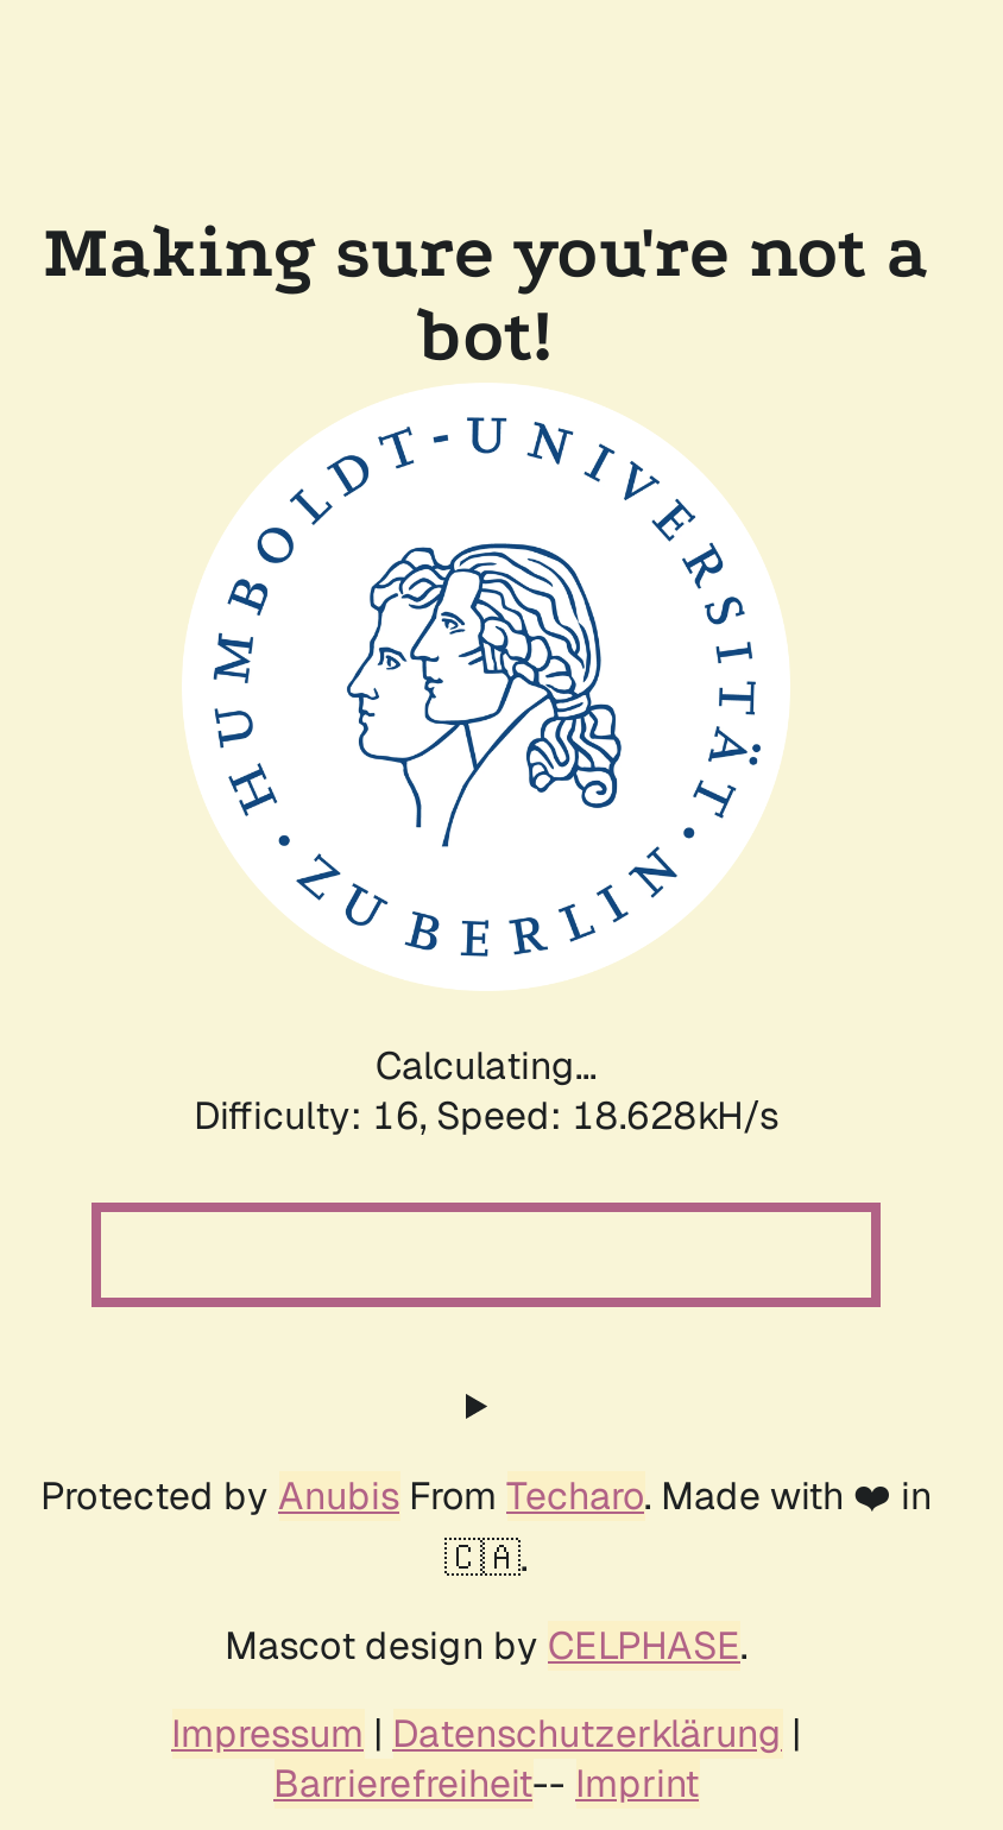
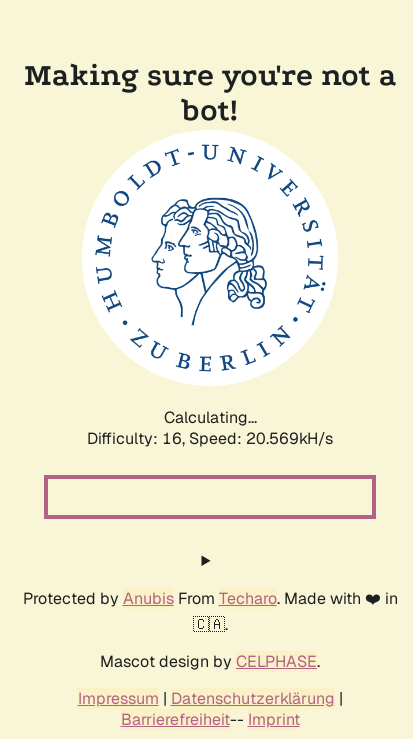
- Difficulty: 16, Speed: 18.628kH/s
+ Difficulty: 16, Speed: 20.569kH/s
